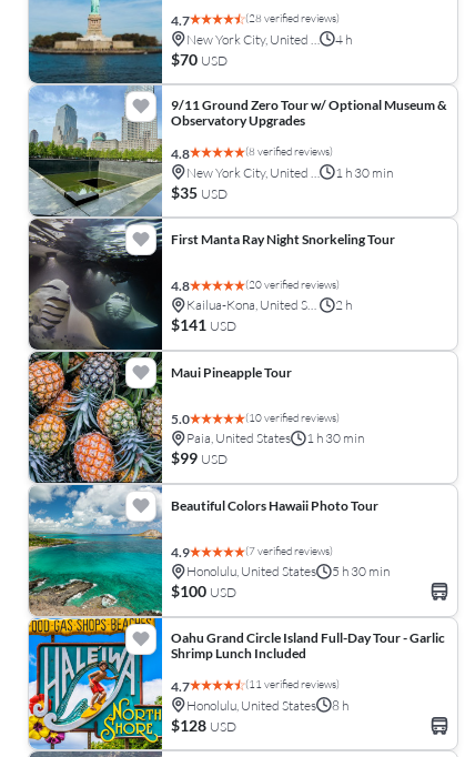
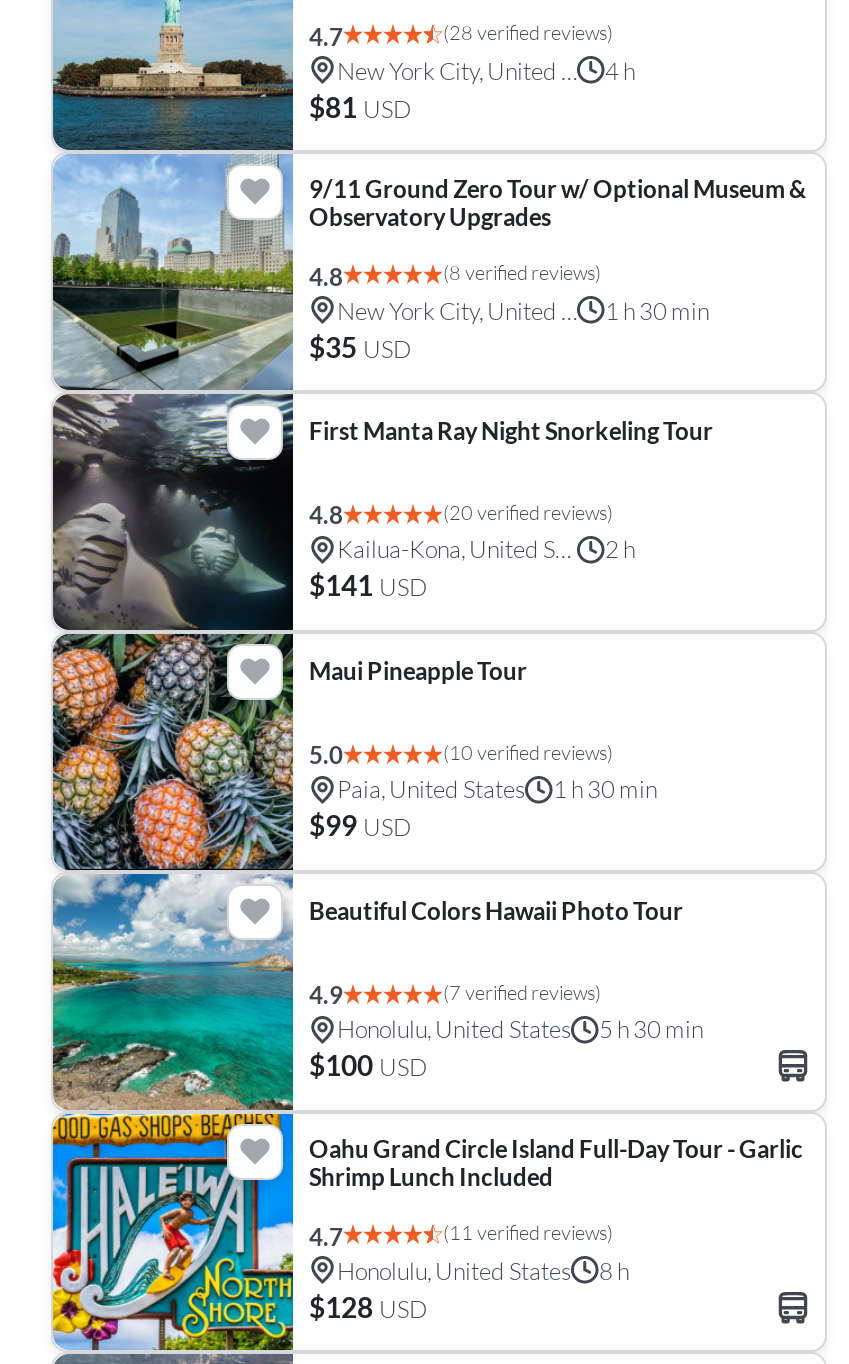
- $70 USD
+ $81 USD
